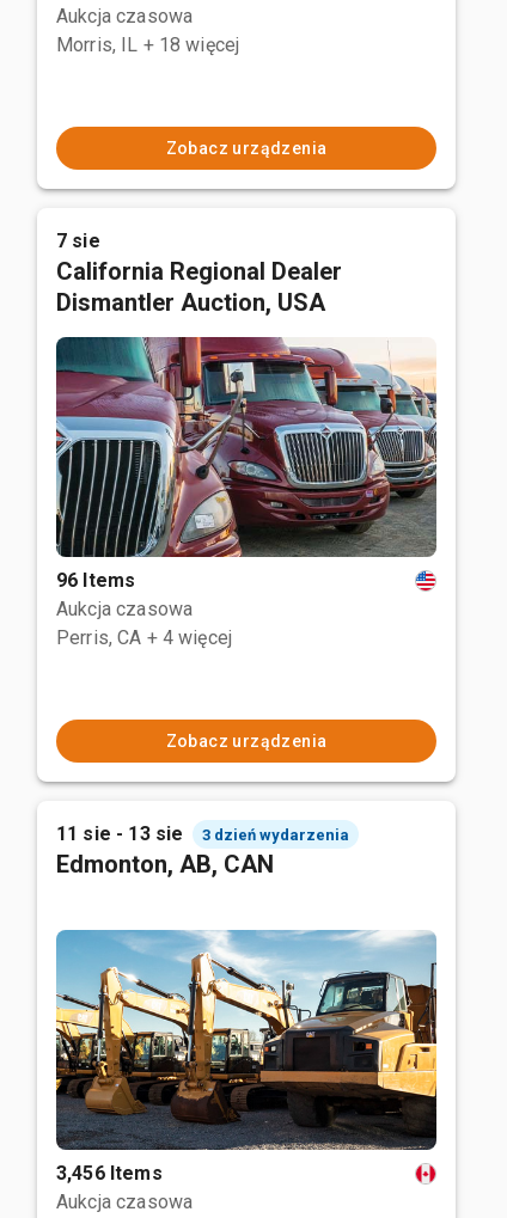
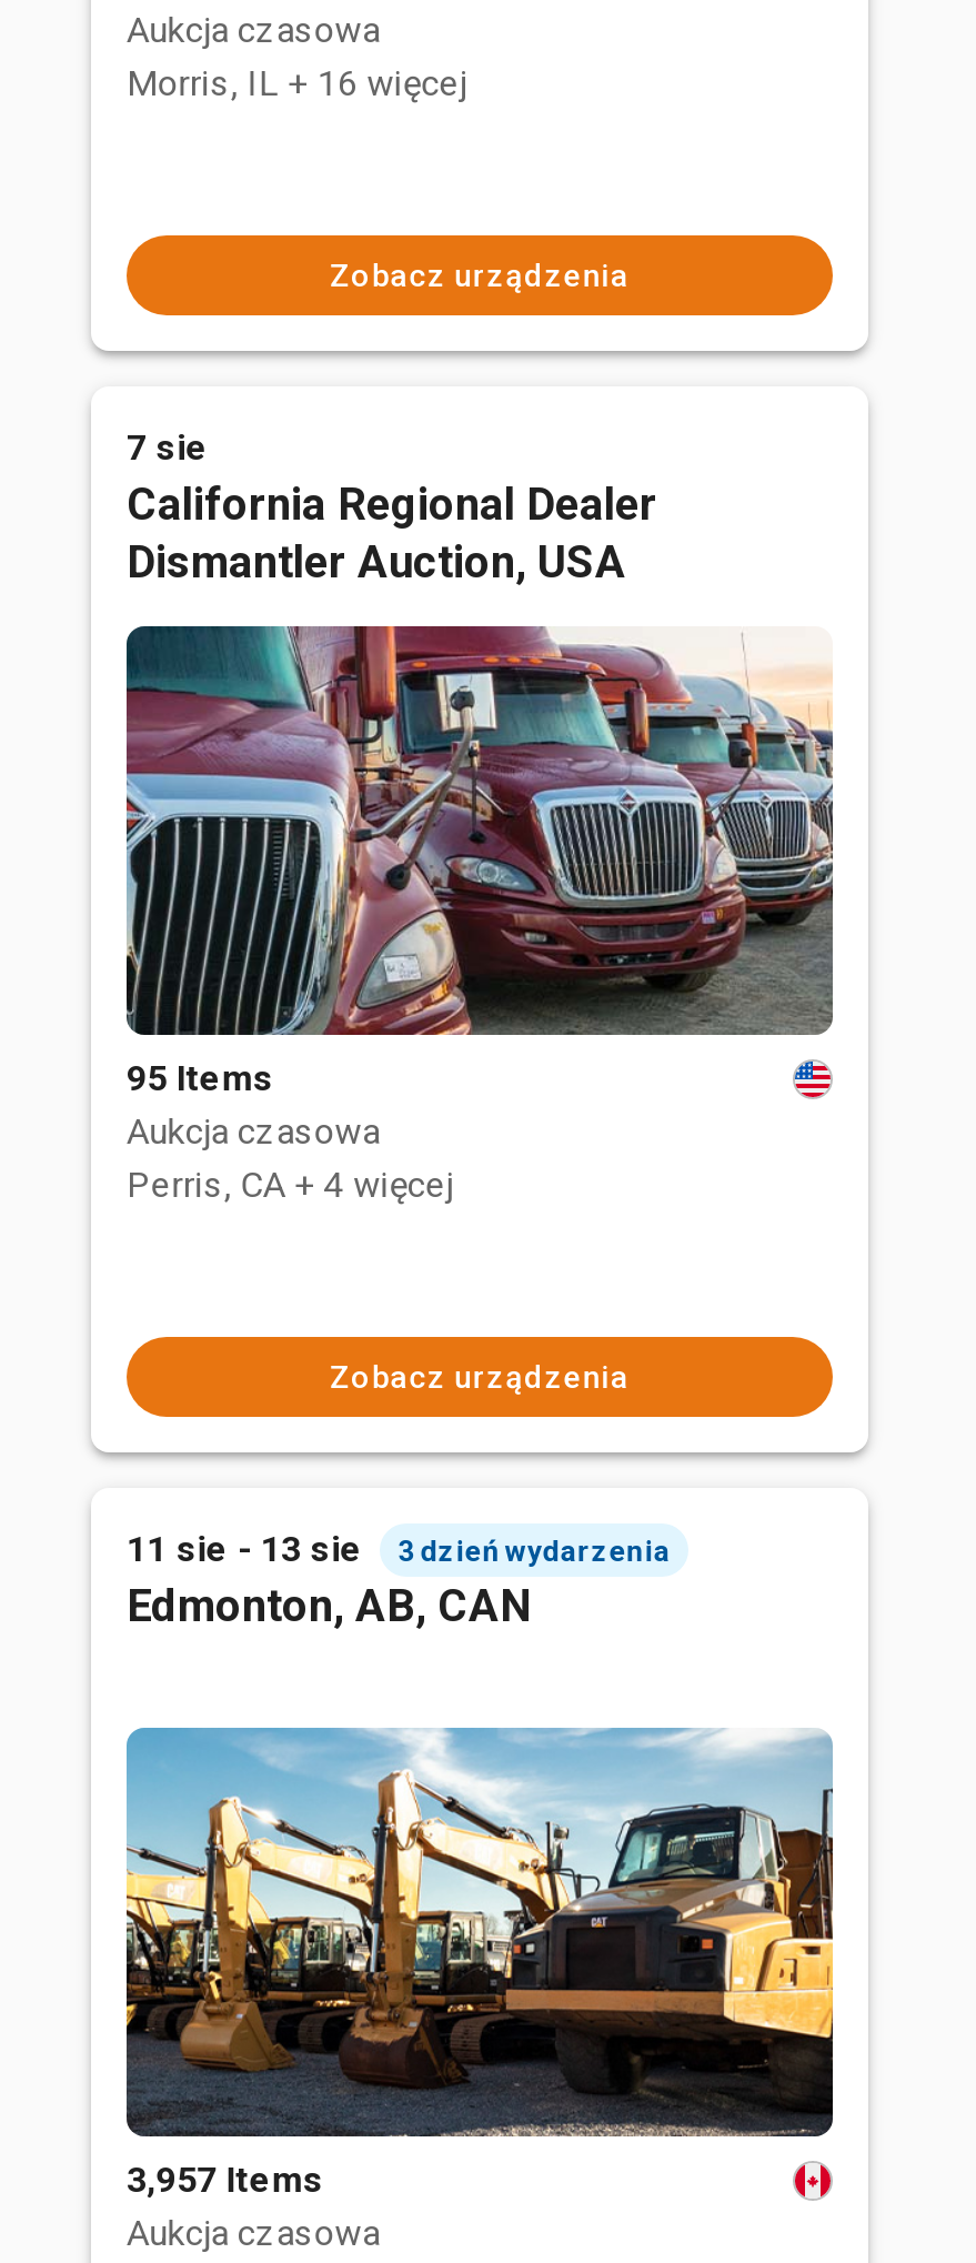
- Morris, IL + 18 więcej
+ Morris, IL + 16 więcej

- 96 Items
+ 95 Items

- 3,456 Items
+ 3,957 Items
